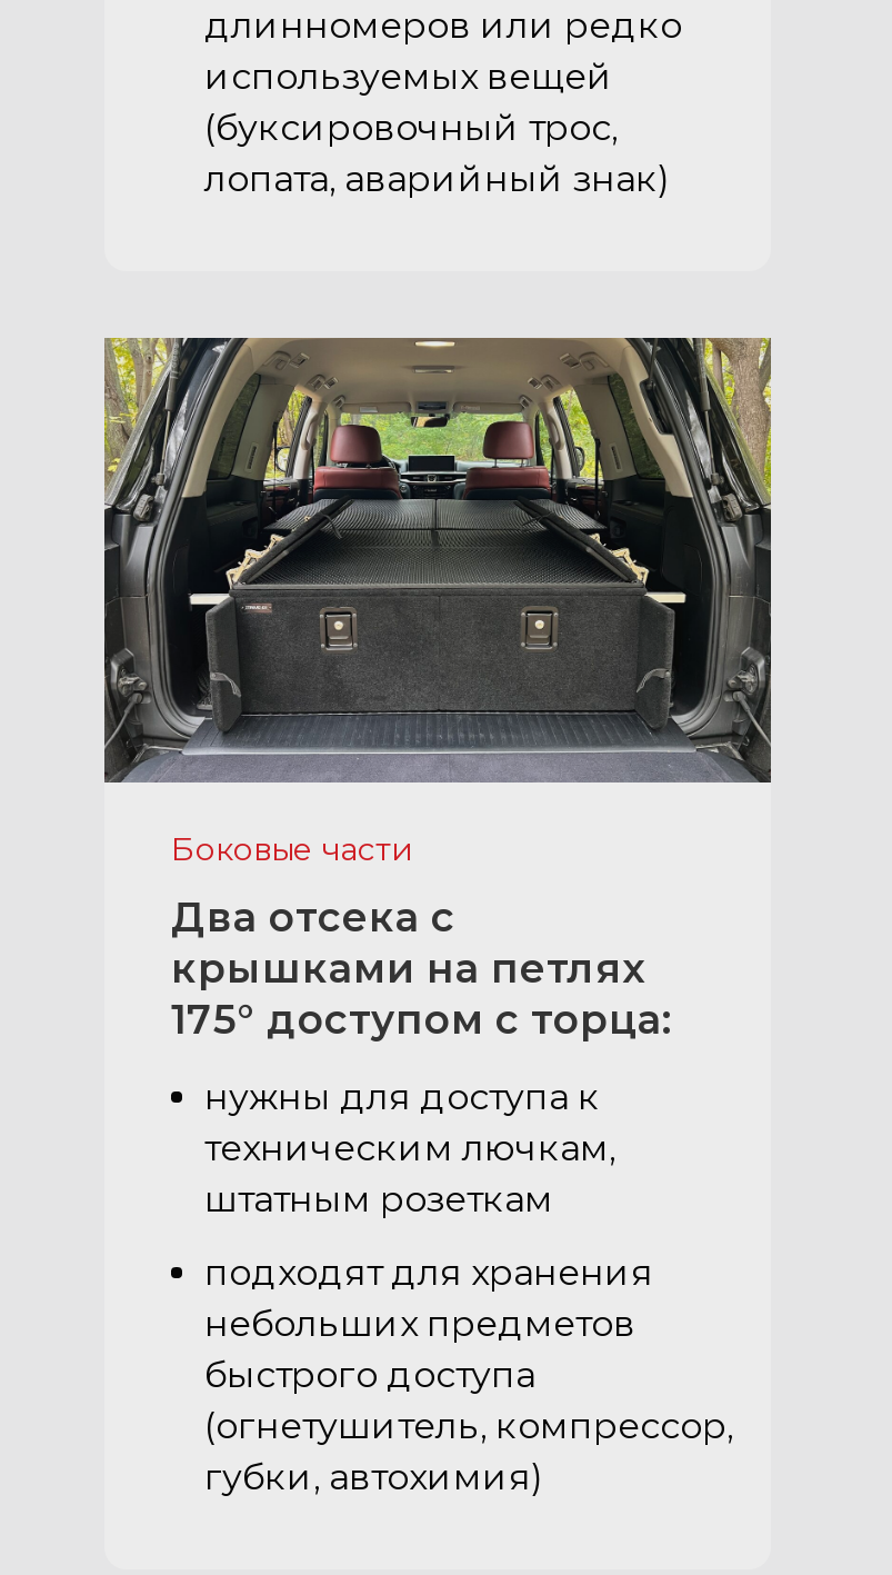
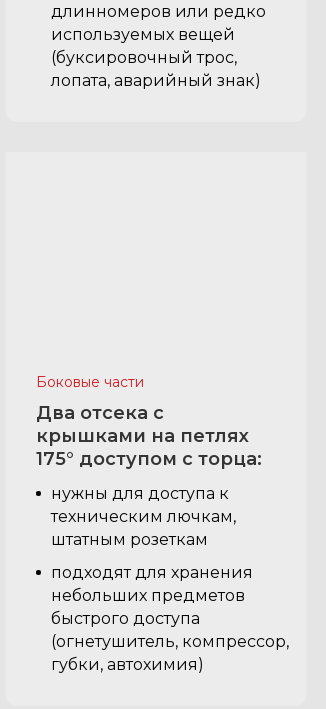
- [image]
